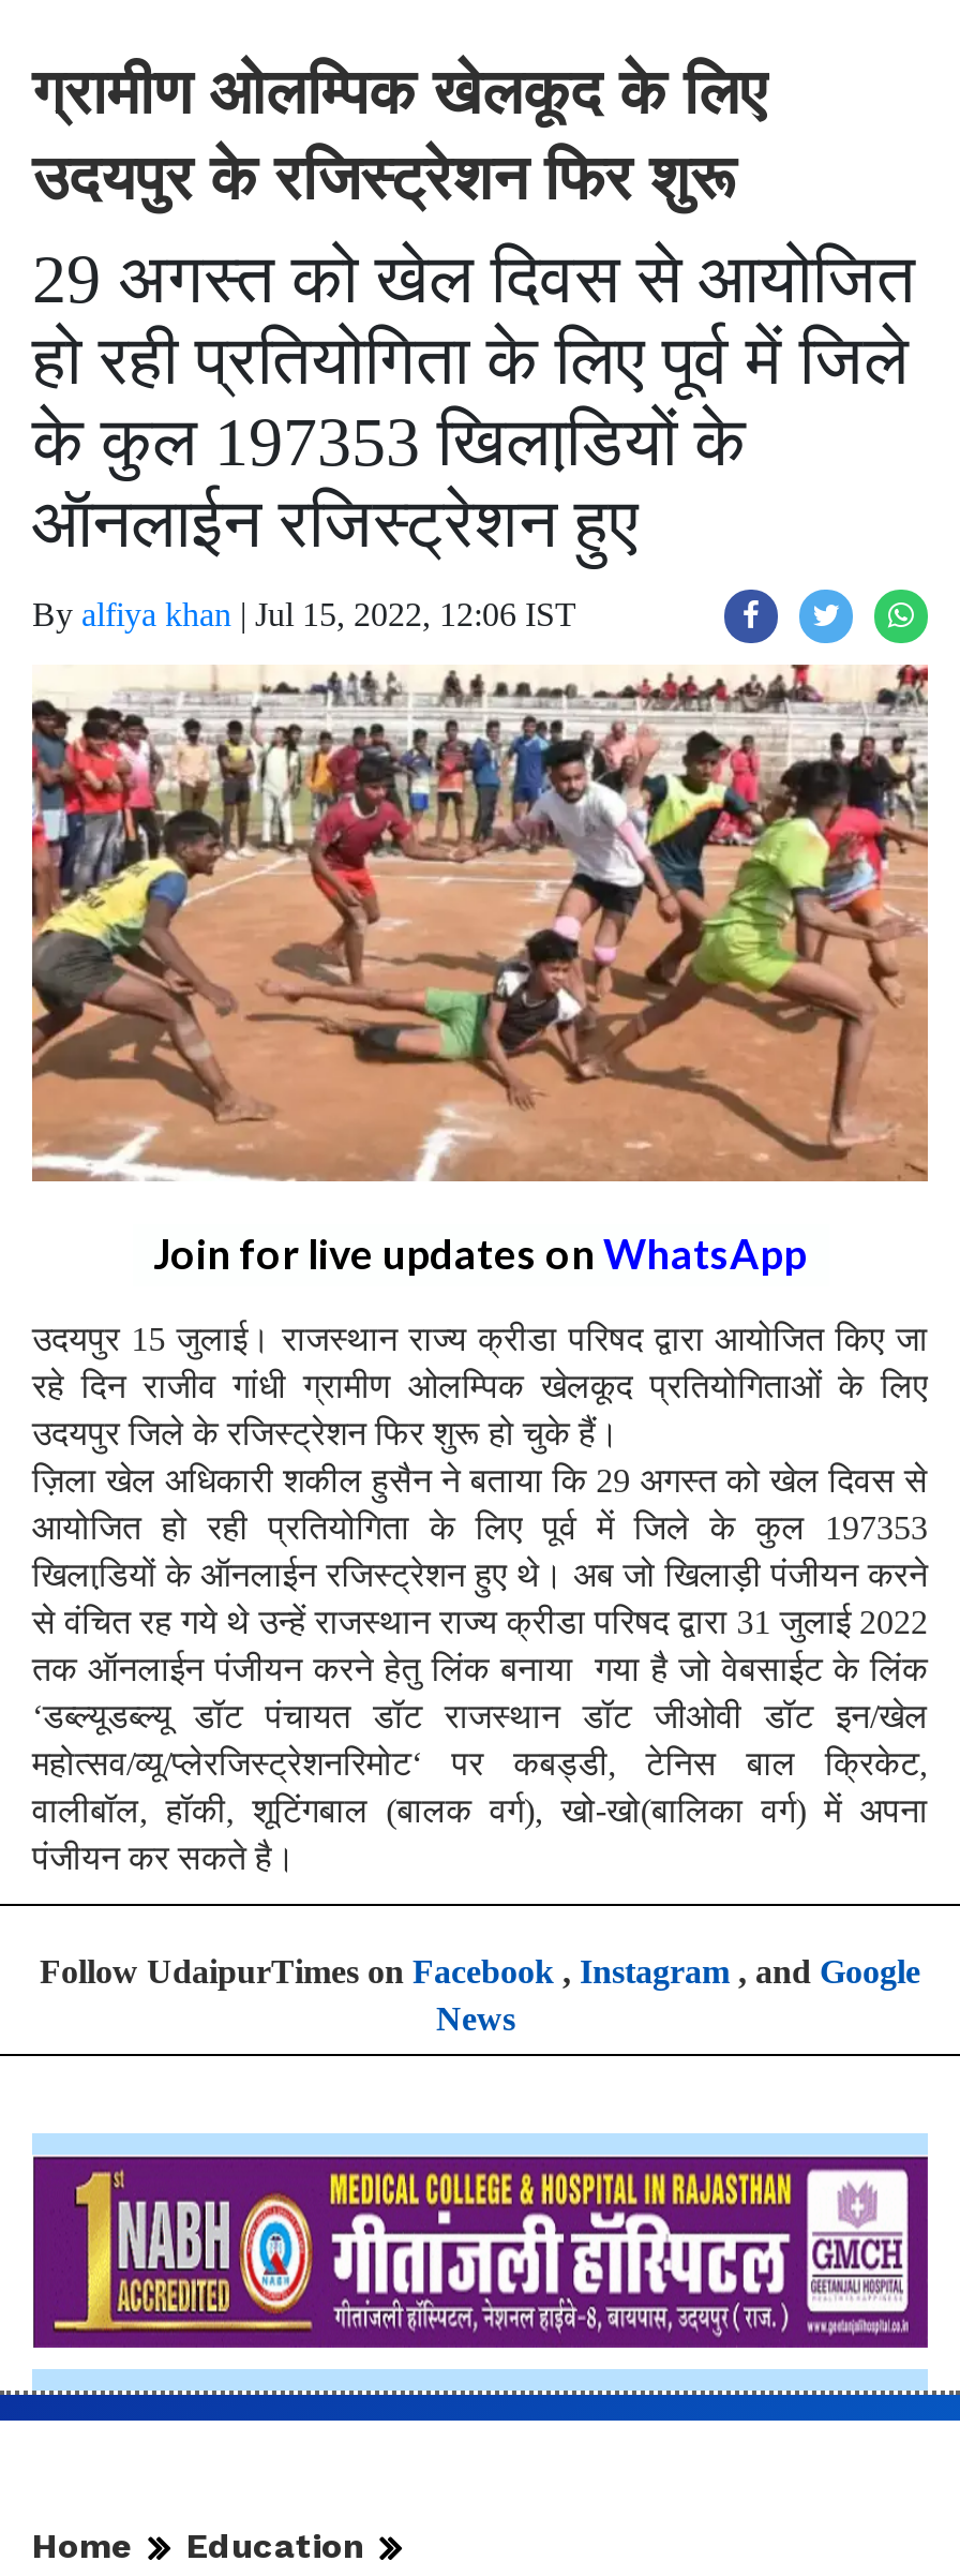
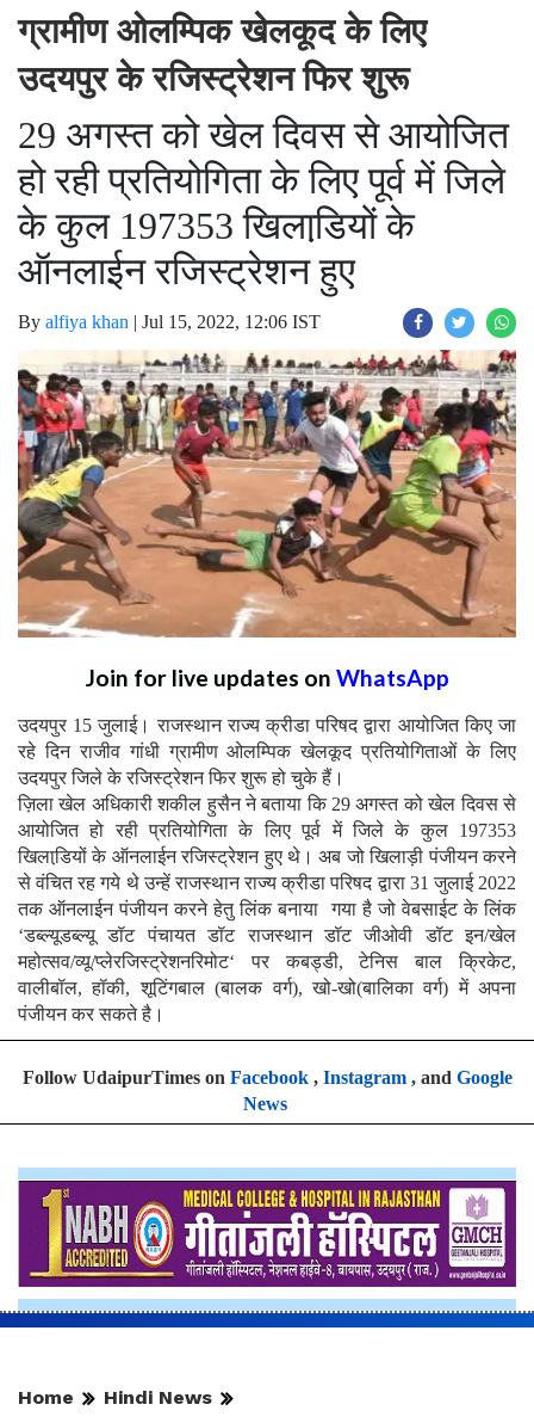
- Education
+ Hindi News
